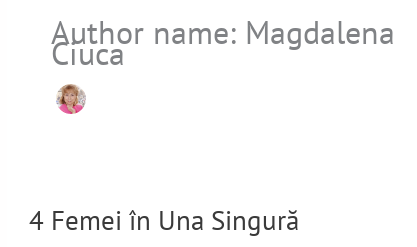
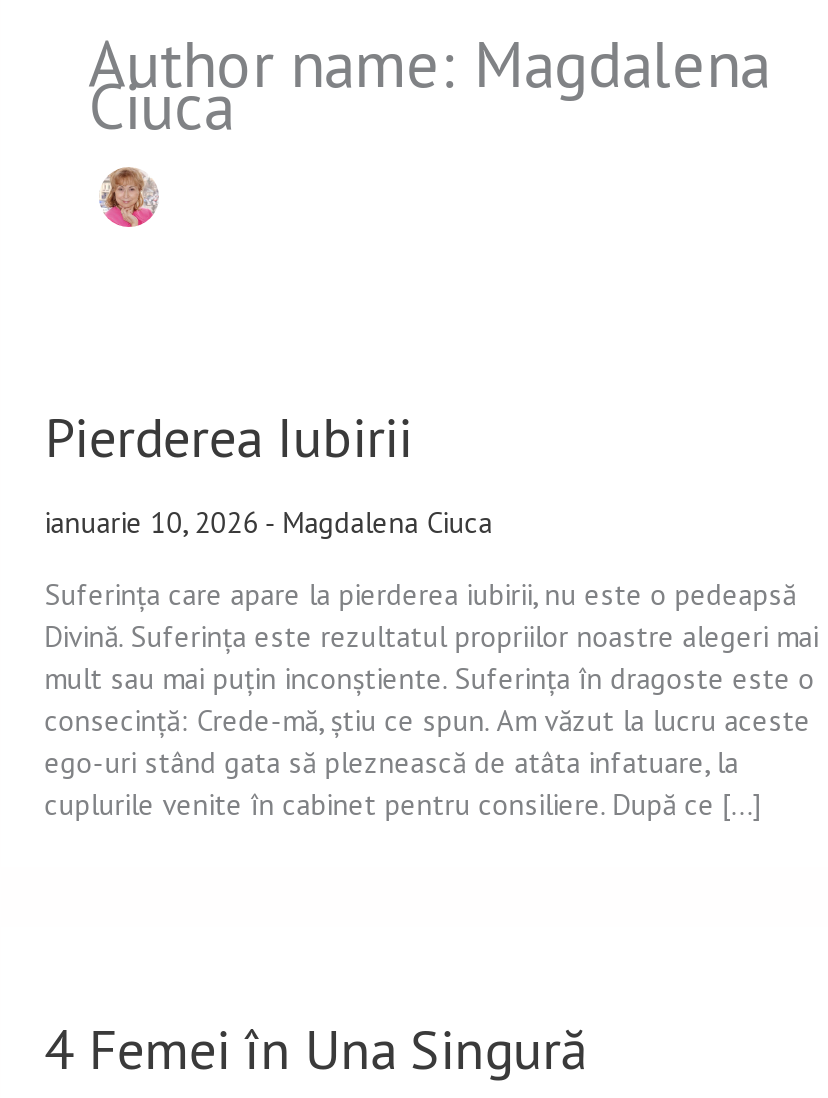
+ Pierderea Iubirii
+ ianuarie 10, 2026 - Magdalena Ciuca
+ Suferința care apare la pierderea iubirii, nu este o pedeapsă
+ Divină. Suferința este rezultatul propriilor noastre alegeri mai
+ mult sau mai puțin inconștiente. Suferința în dragoste este o
+ consecință: Crede-mă, știu ce spun. Am văzut la lucru aceste
+ ego-uri stând gata să pleznească de atâta infatuare, la
+ cuplurile venite în cabinet pentru consiliere. După ce […]
